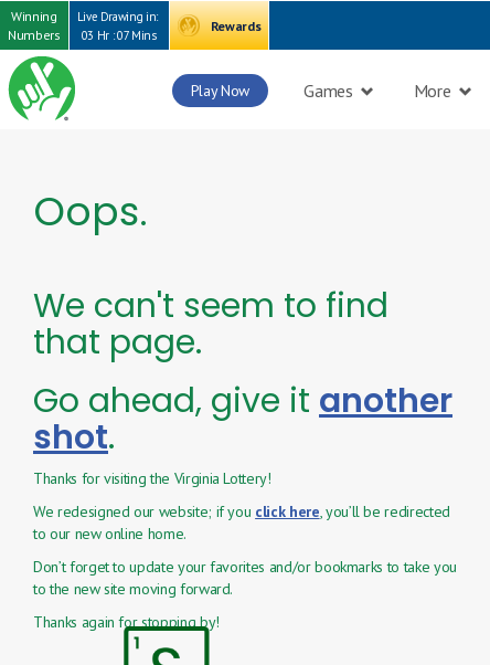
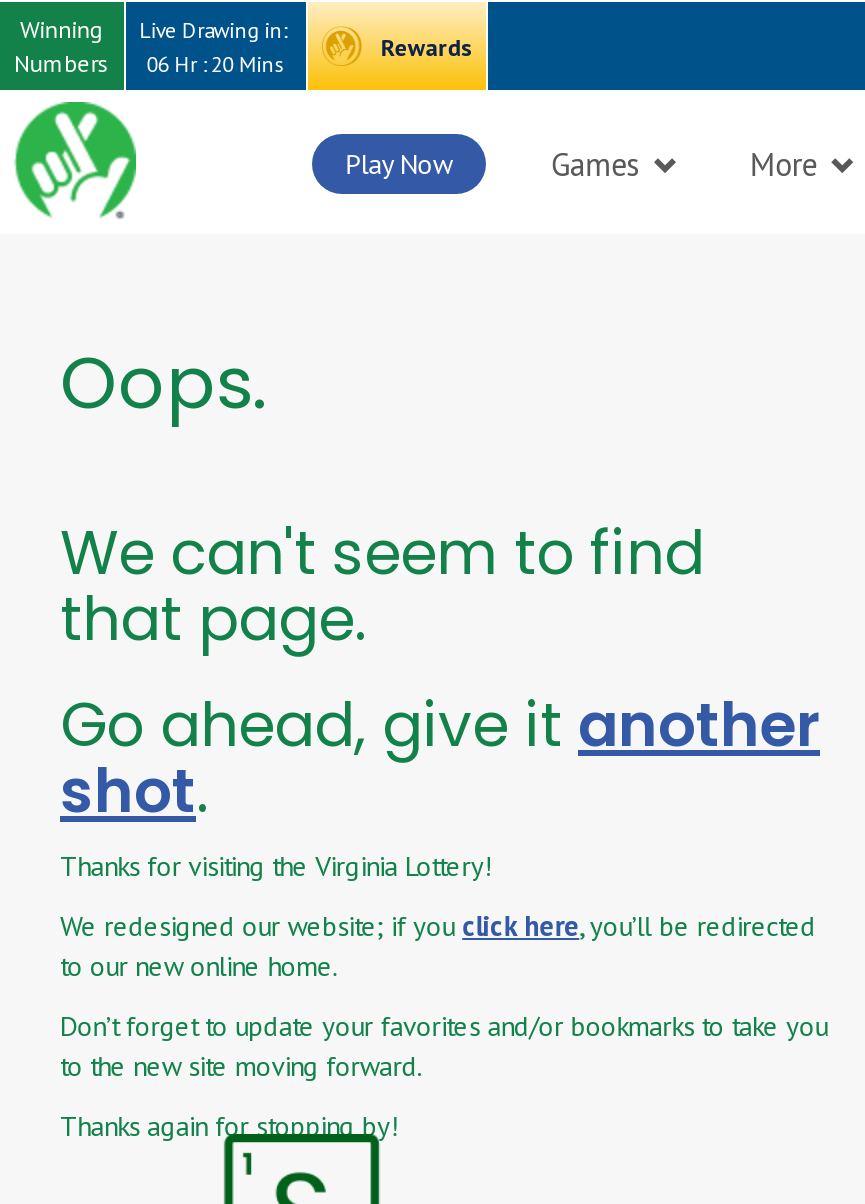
- Numbers 03 Hr : 07 Mins
+ Numbers 06 Hr : 20 Mins
